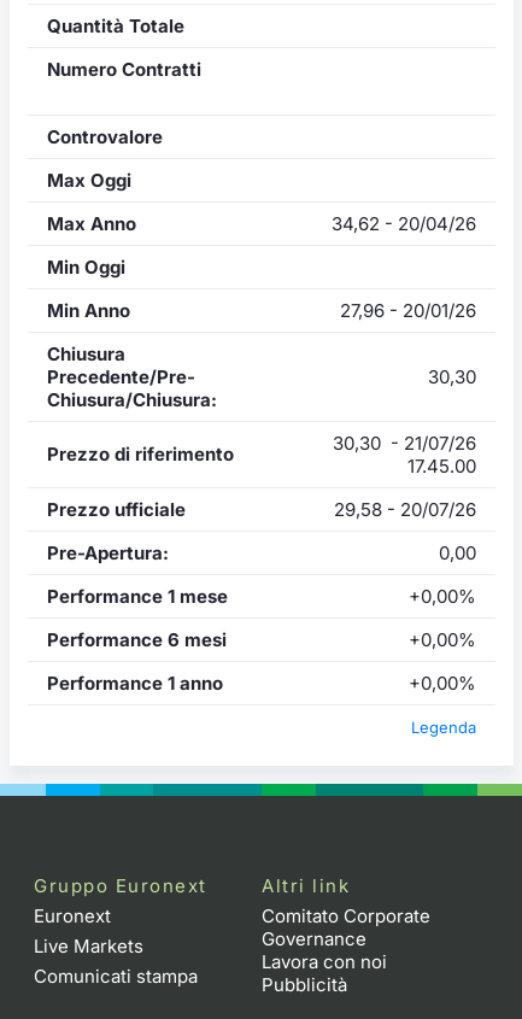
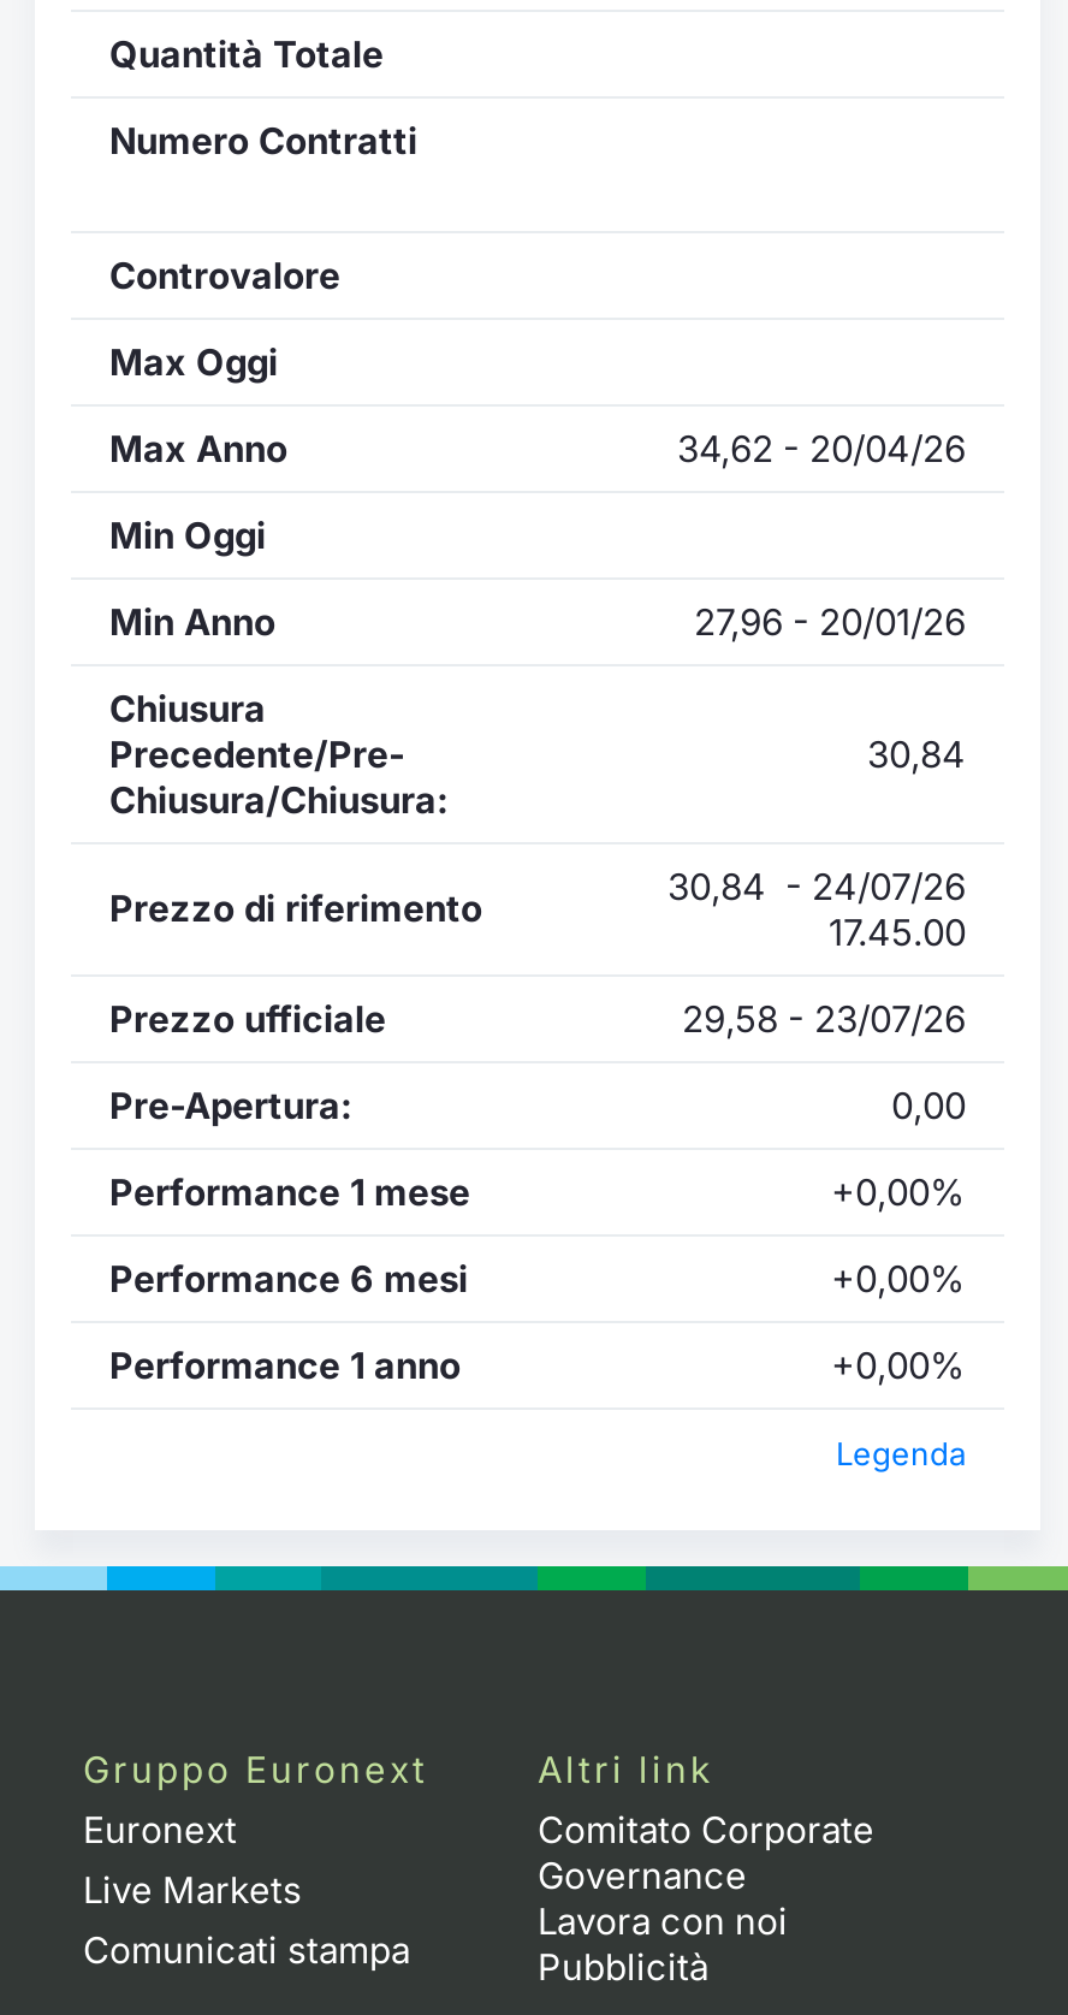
- 30,30
+ 30,84

- 30,30 - 21/07/26
+ 30,84 - 24/07/26

- 29,58 - 20/07/26
+ 29,58 - 23/07/26
